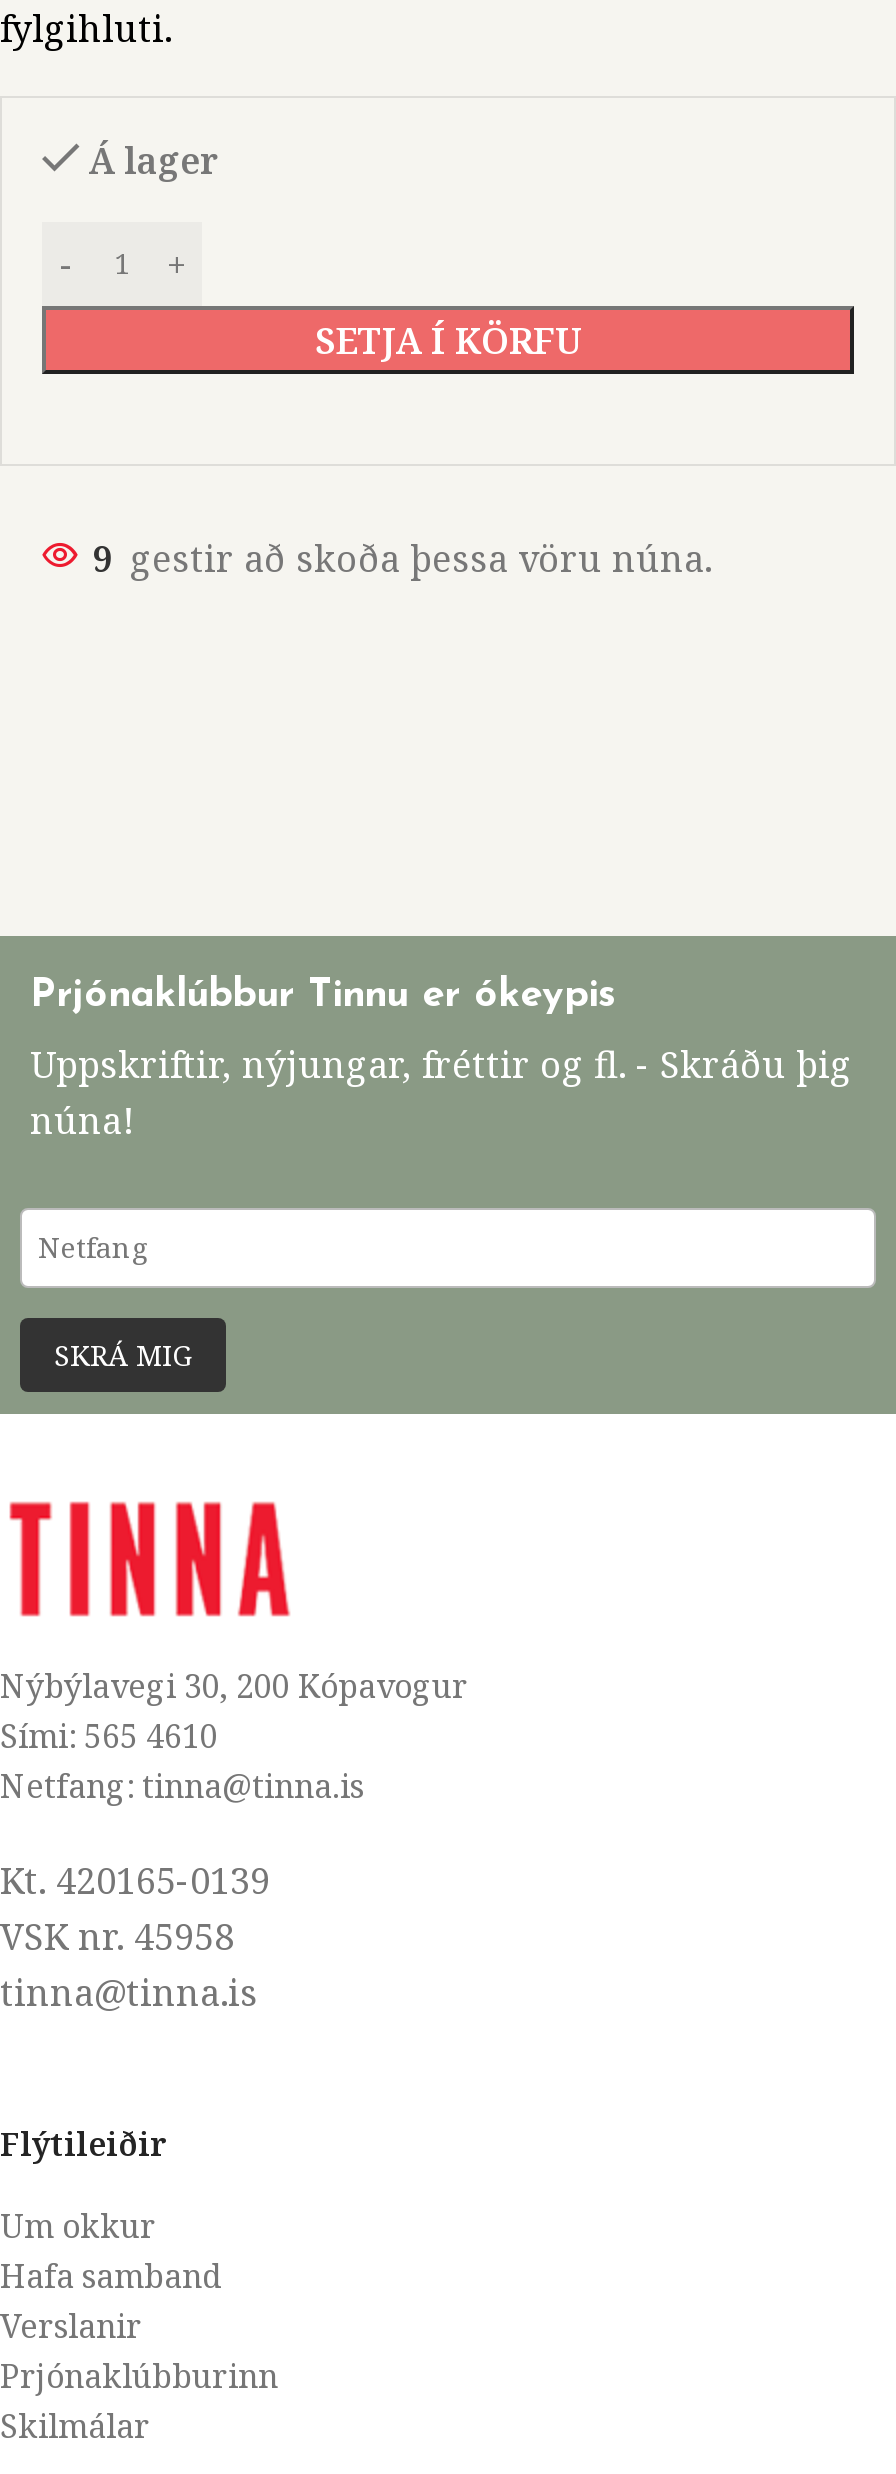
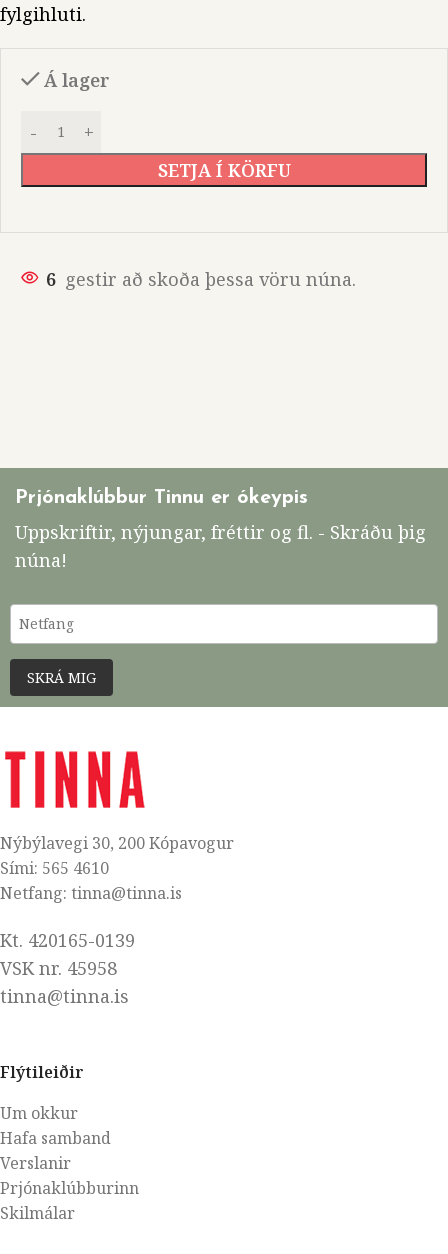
- 9 gestir að skoða þessa vöru núna.
+ 6 gestir að skoða þessa vöru núna.
